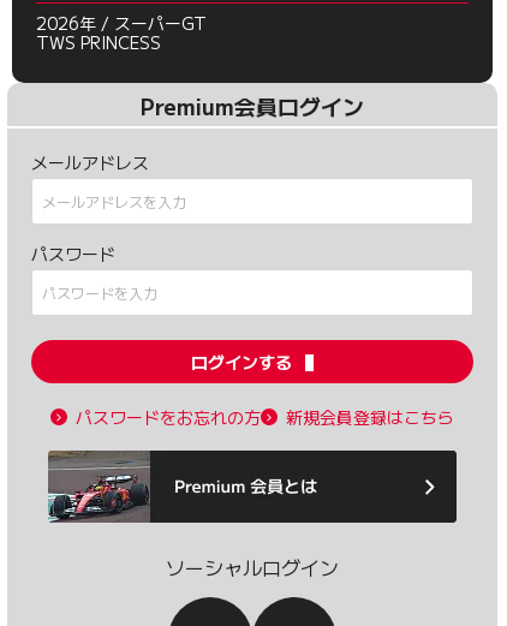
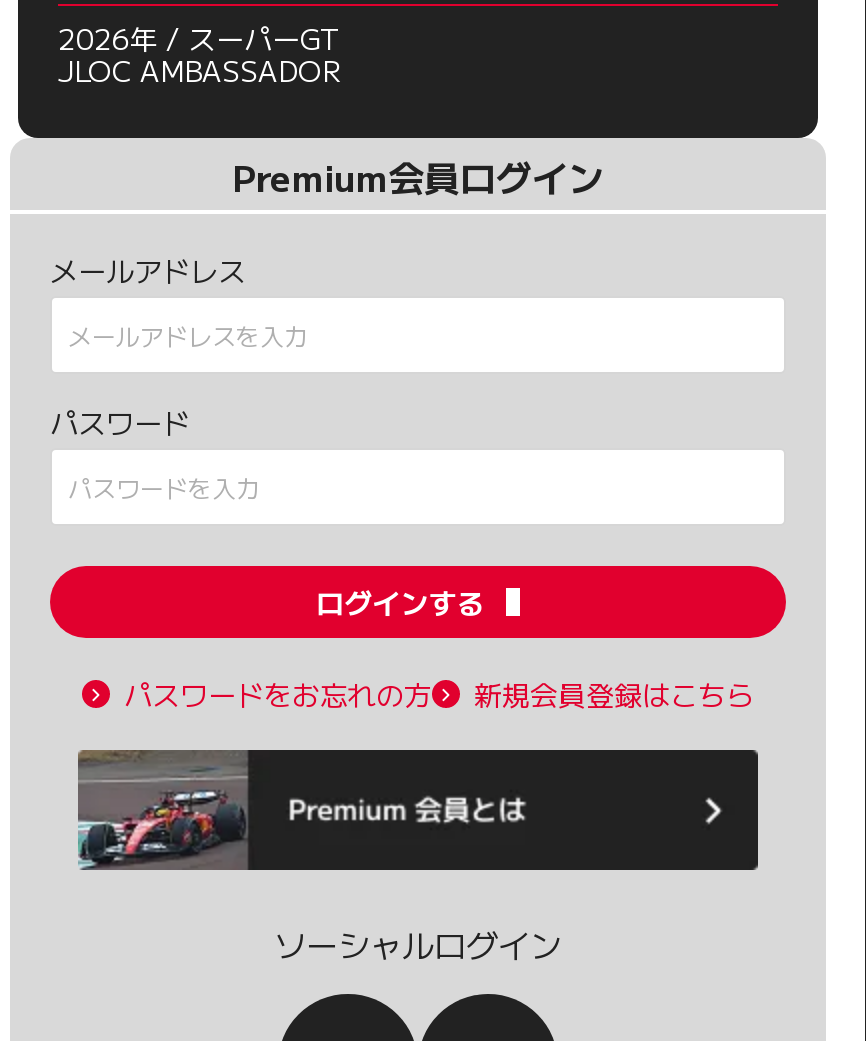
- TWS PRINCESS
+ JLOC AMBASSADOR
